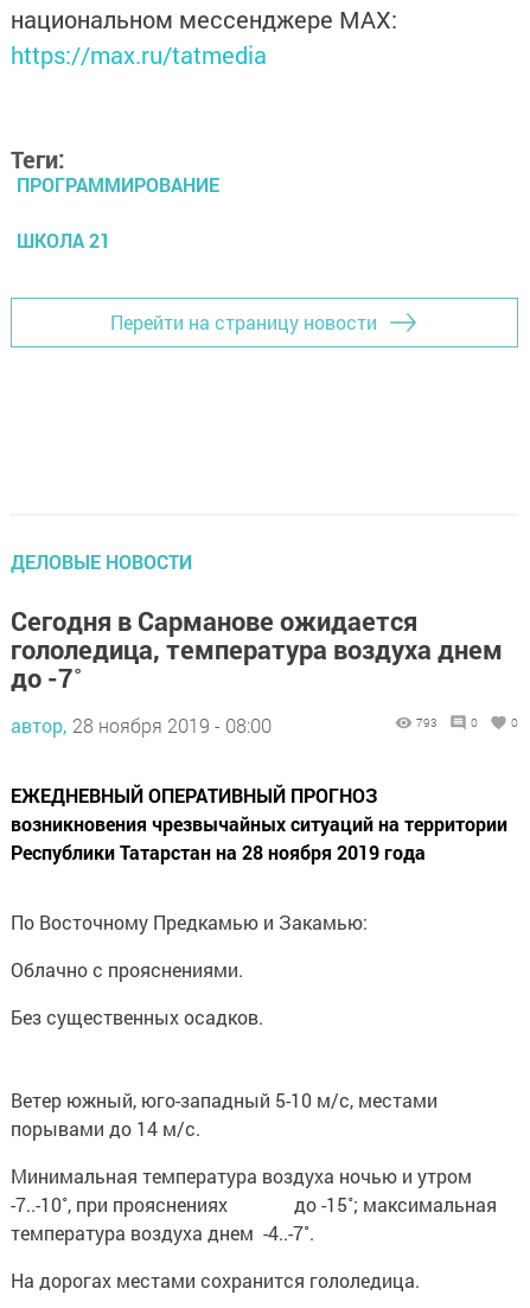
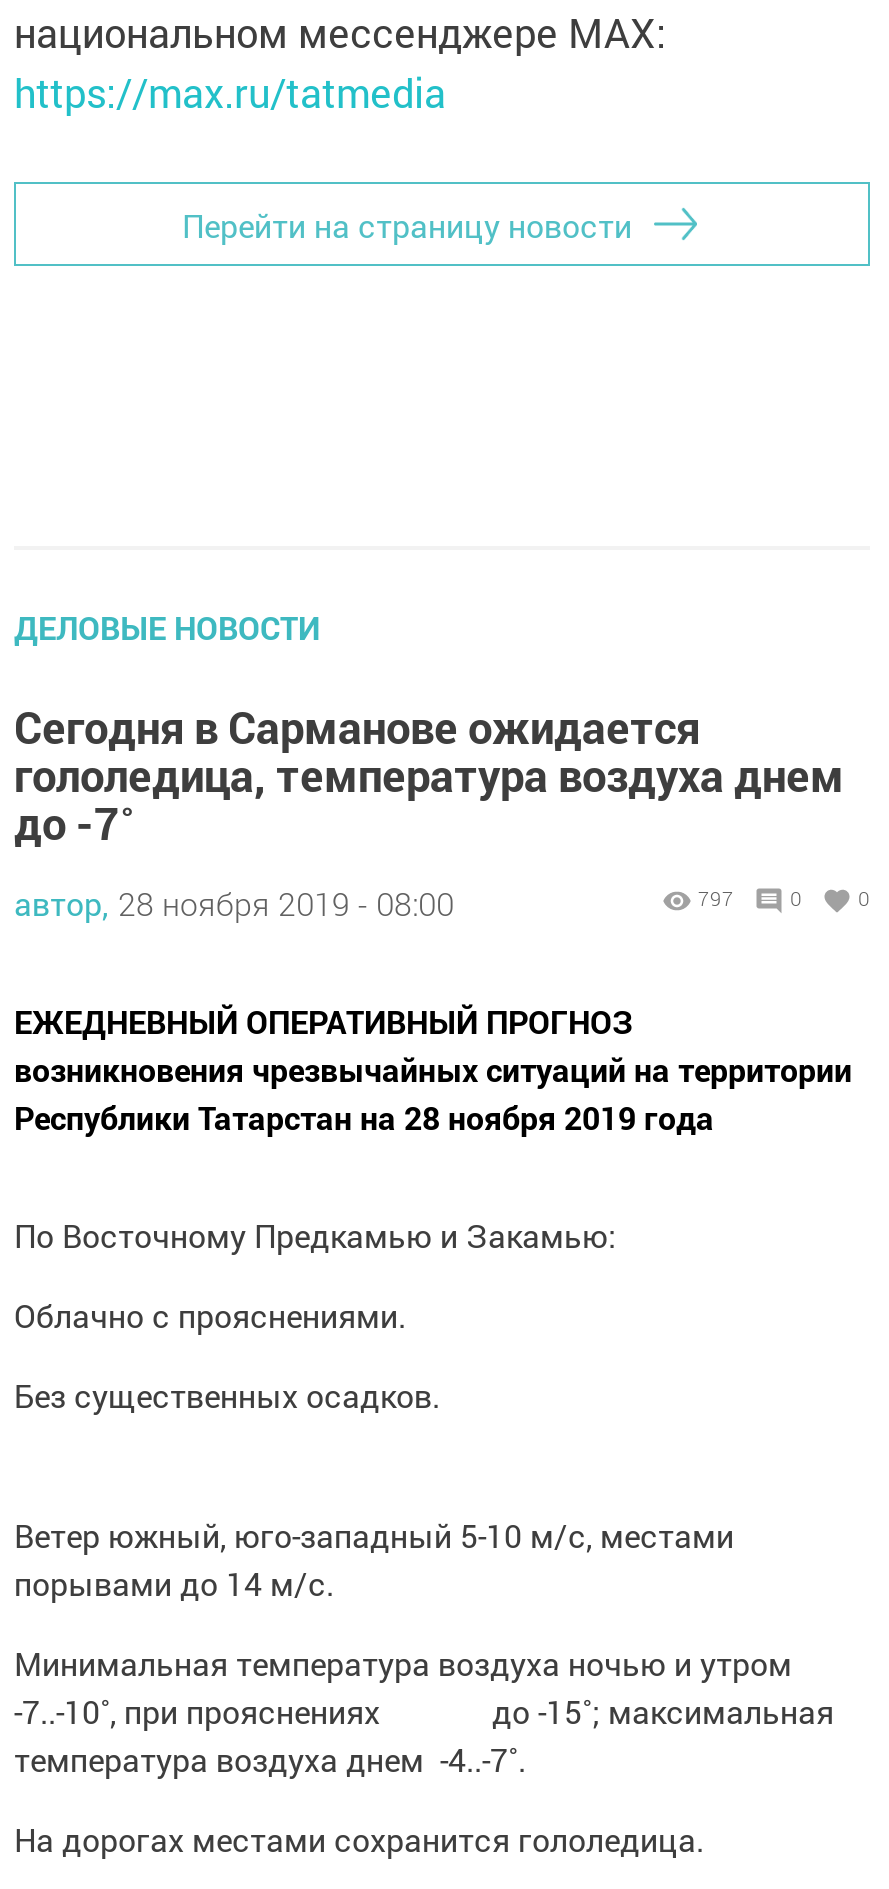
- Теги:
- ПРОГРАММИРОВАНИЕ
- ШКОЛА 21

- 793
+ 797
